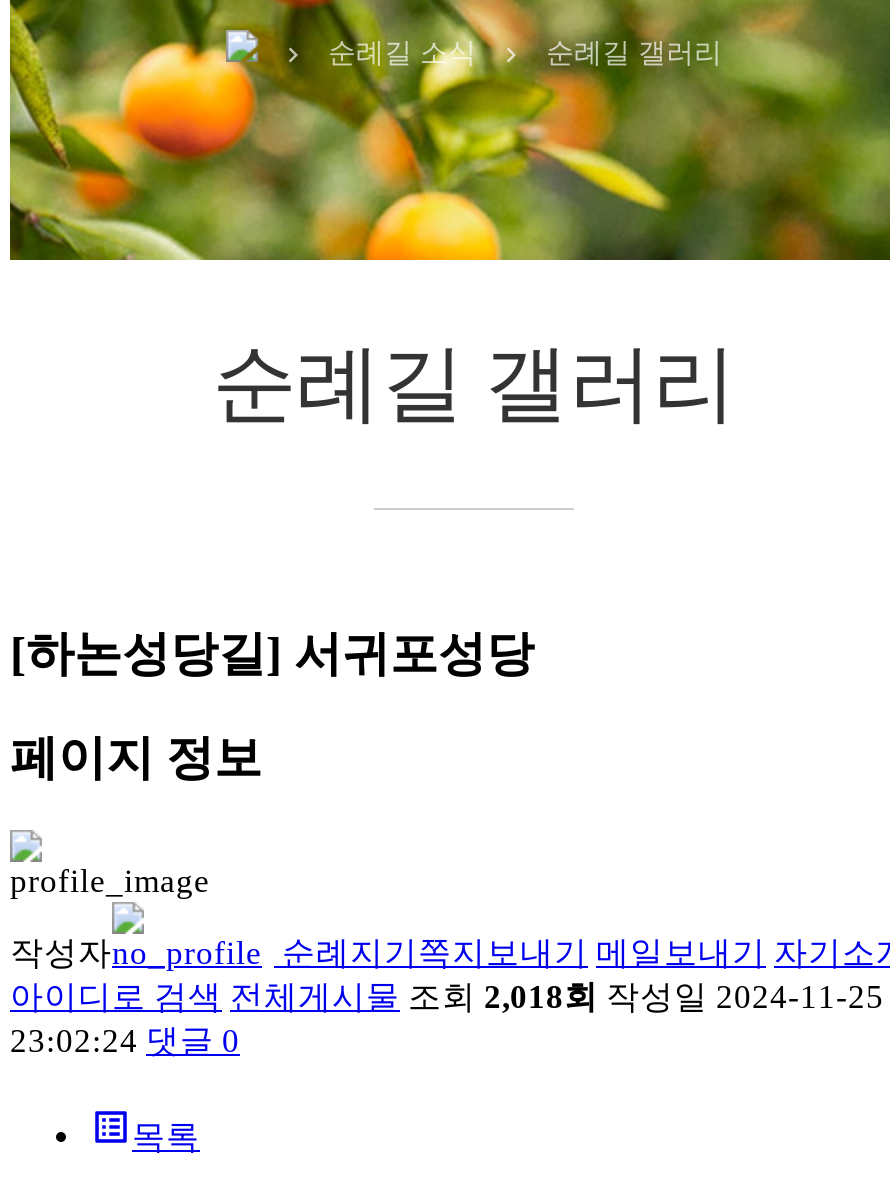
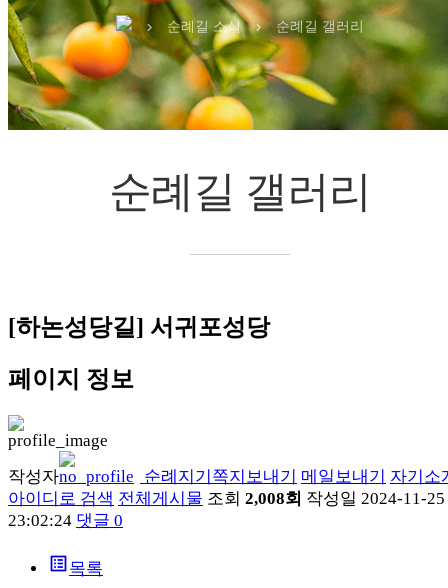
- 아이디로 검색 전체게시물 조회 2,018회 작성일 2024-11-25
+ 아이디로 검색 전체게시물 조회 2,008회 작성일 2024-11-25
